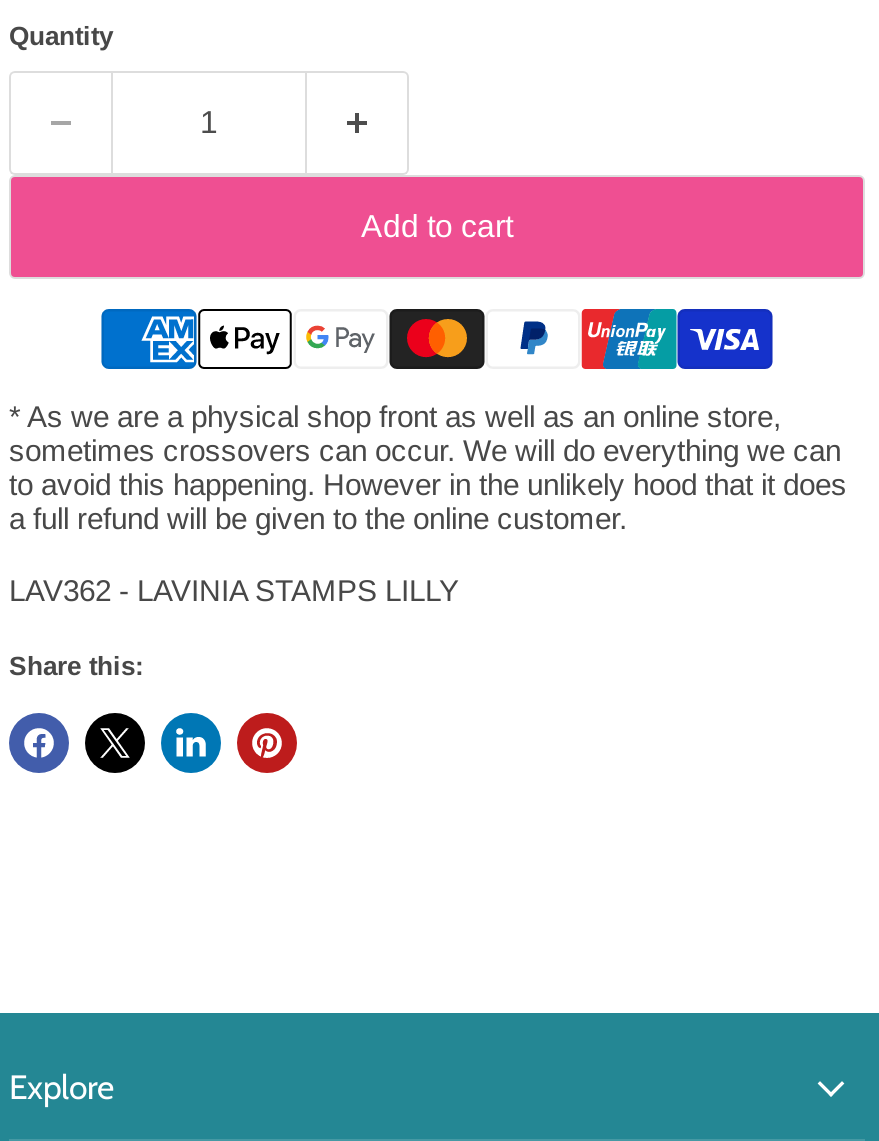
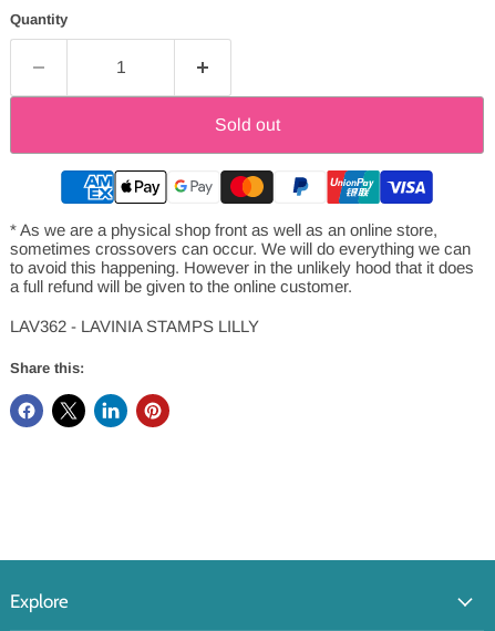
- Add to cart
+ Sold out
